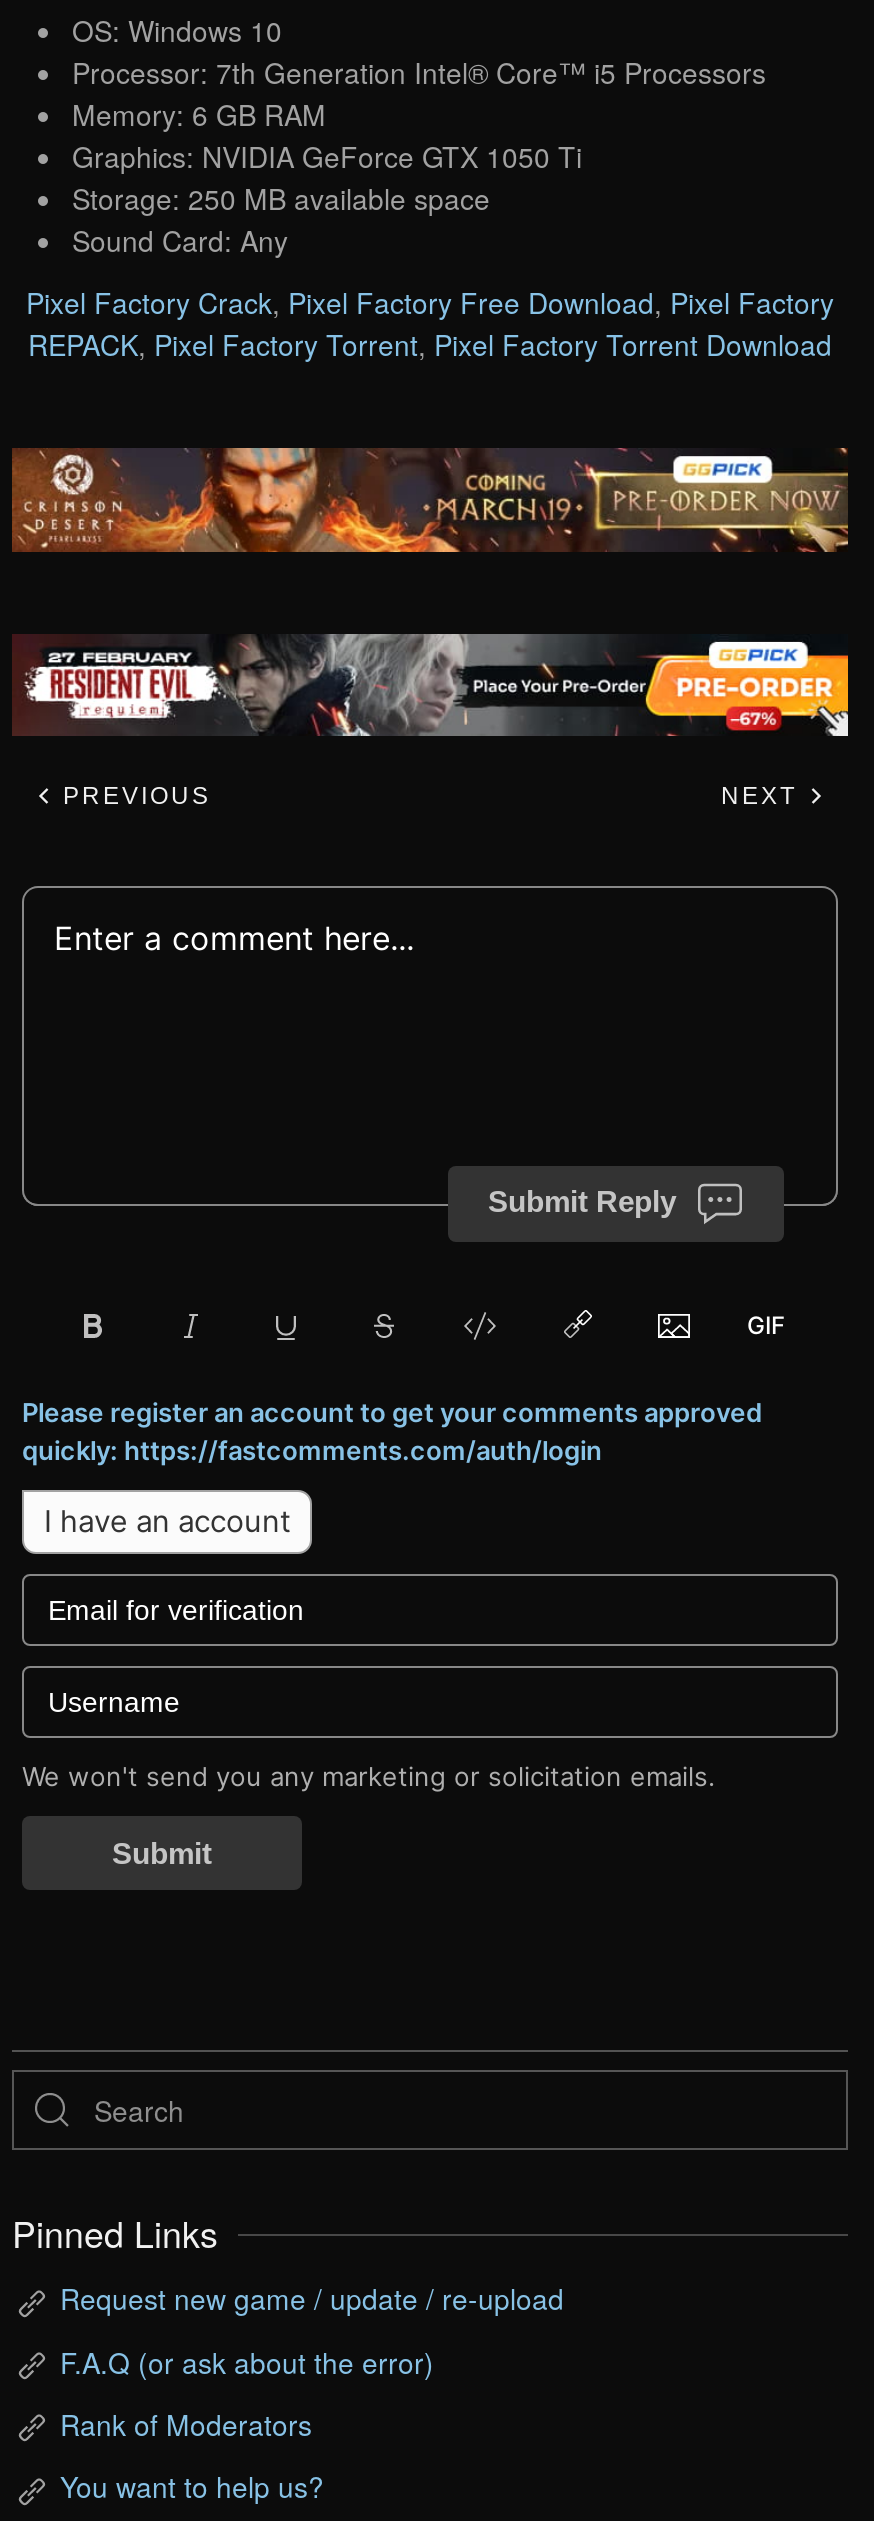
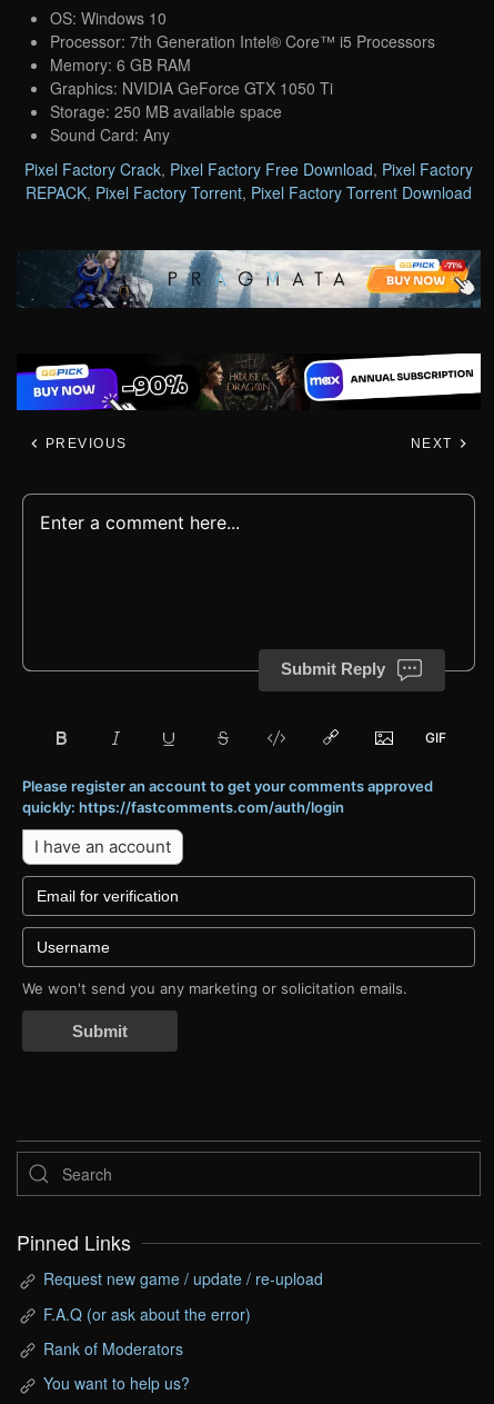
- [image]
+ [image]

- [image]
+ [image]
